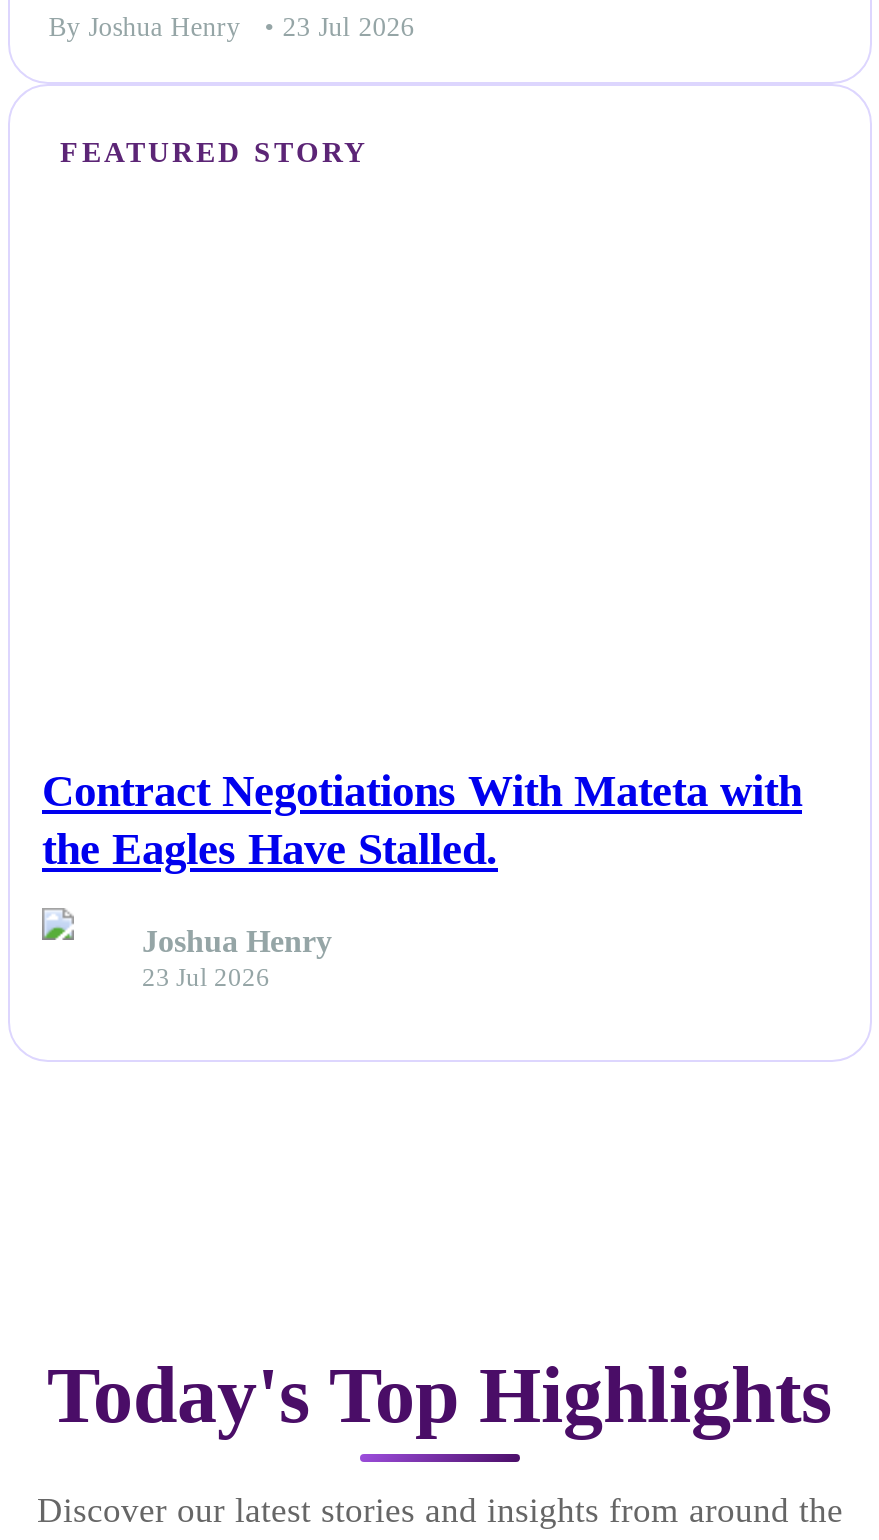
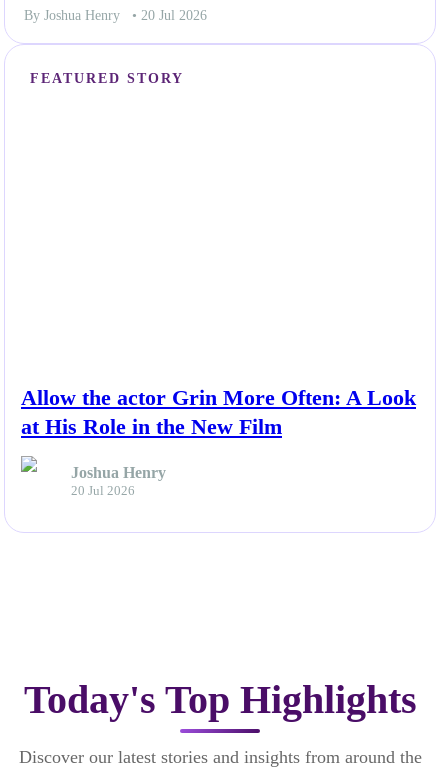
- By Joshua Henry • 23 Jul 2026
+ By Joshua Henry • 20 Jul 2026

- Contract Negotiations With Mateta with
- the Eagles Have Stalled.
+ Allow the actor Grin More Often: A Look
+ at His Role in the New Film

- 23 Jul 2026
+ 20 Jul 2026
